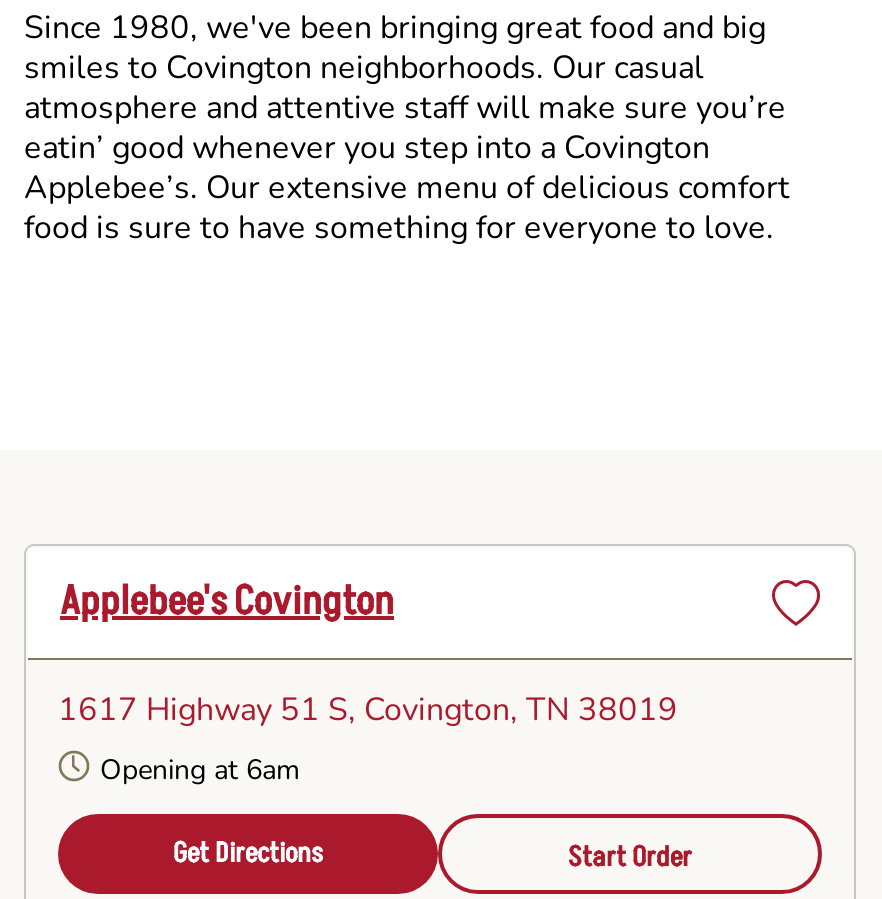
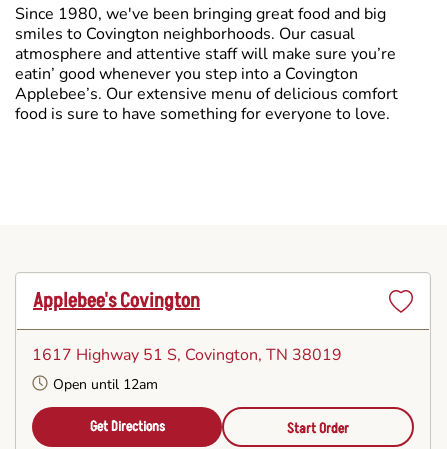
- Opening at 6am
+ Open until 12am
